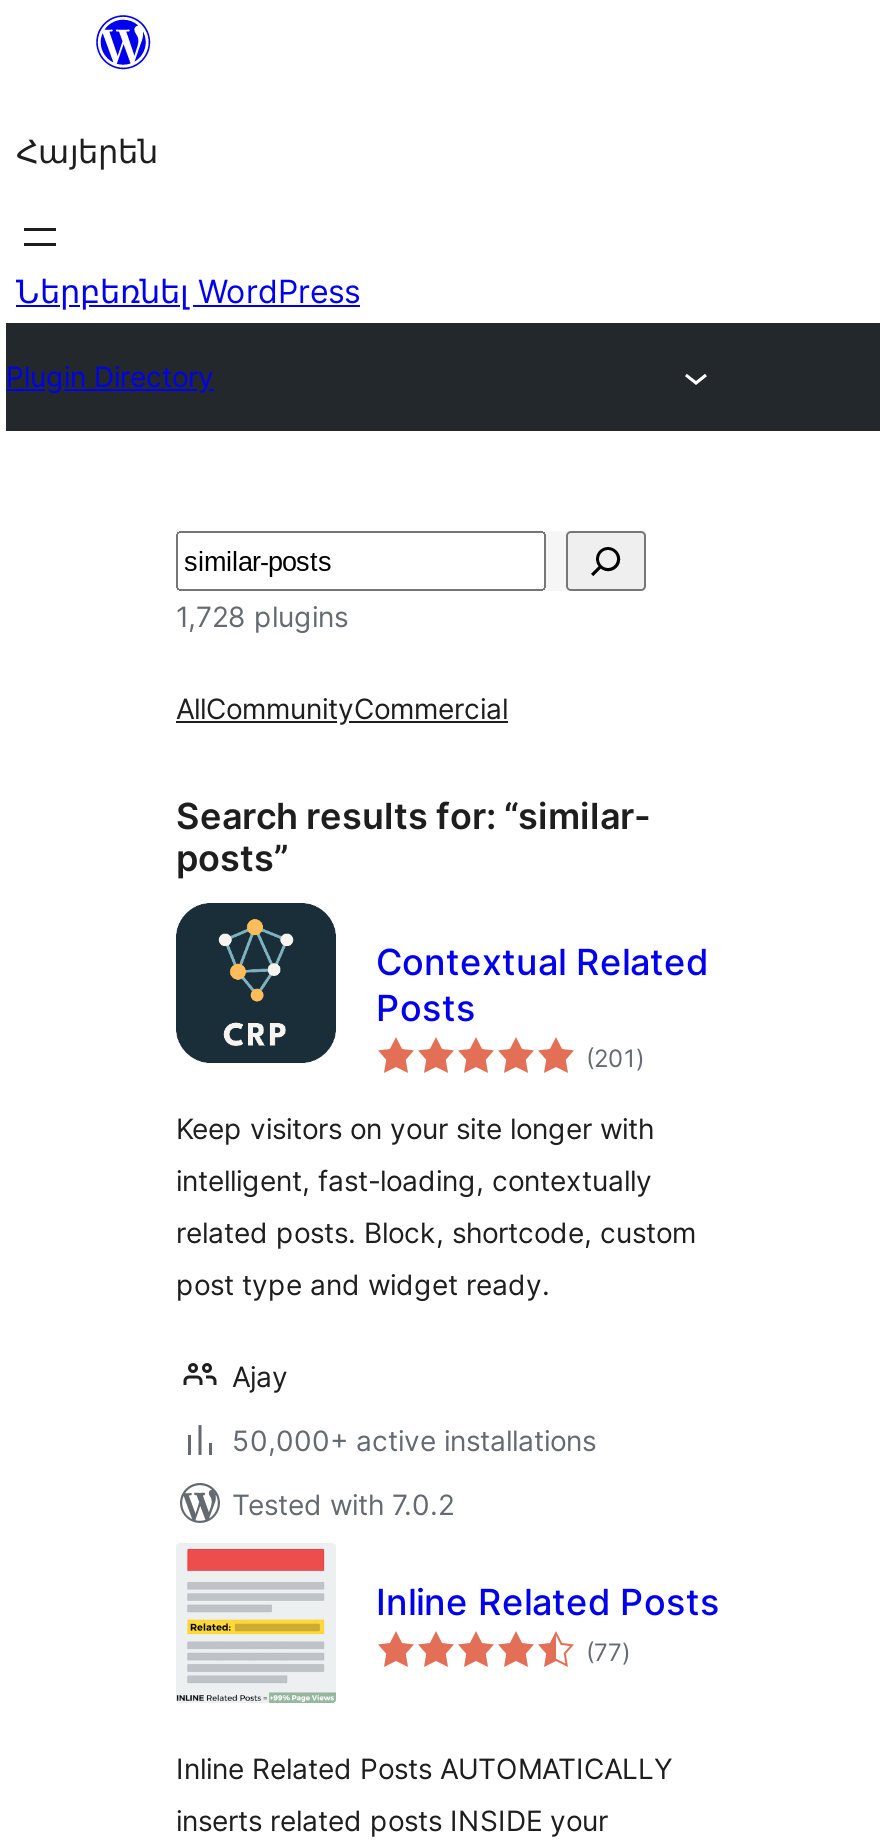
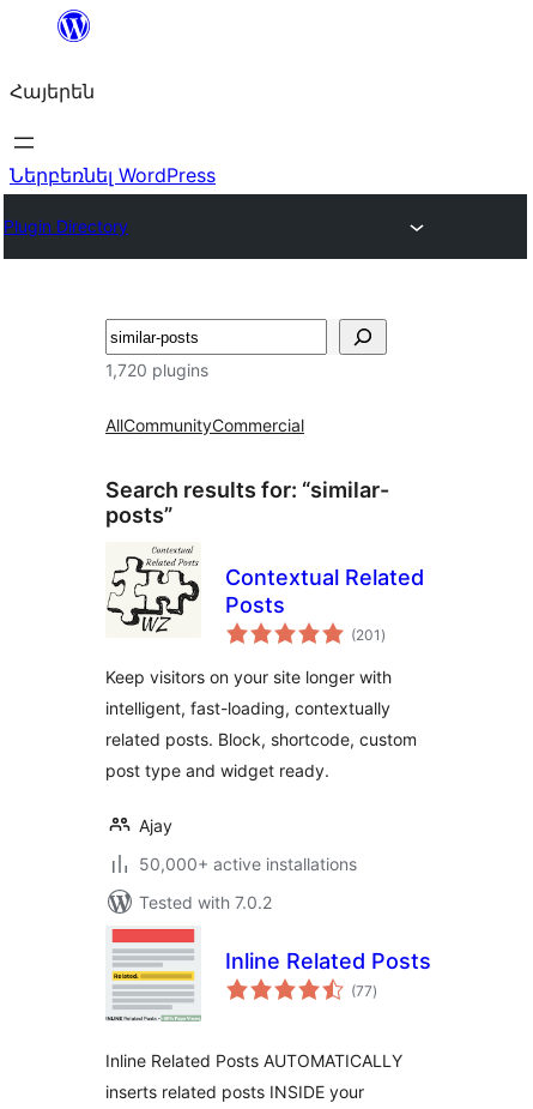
- 1,728 plugins
+ 1,720 plugins

- [image]
+ [image]
